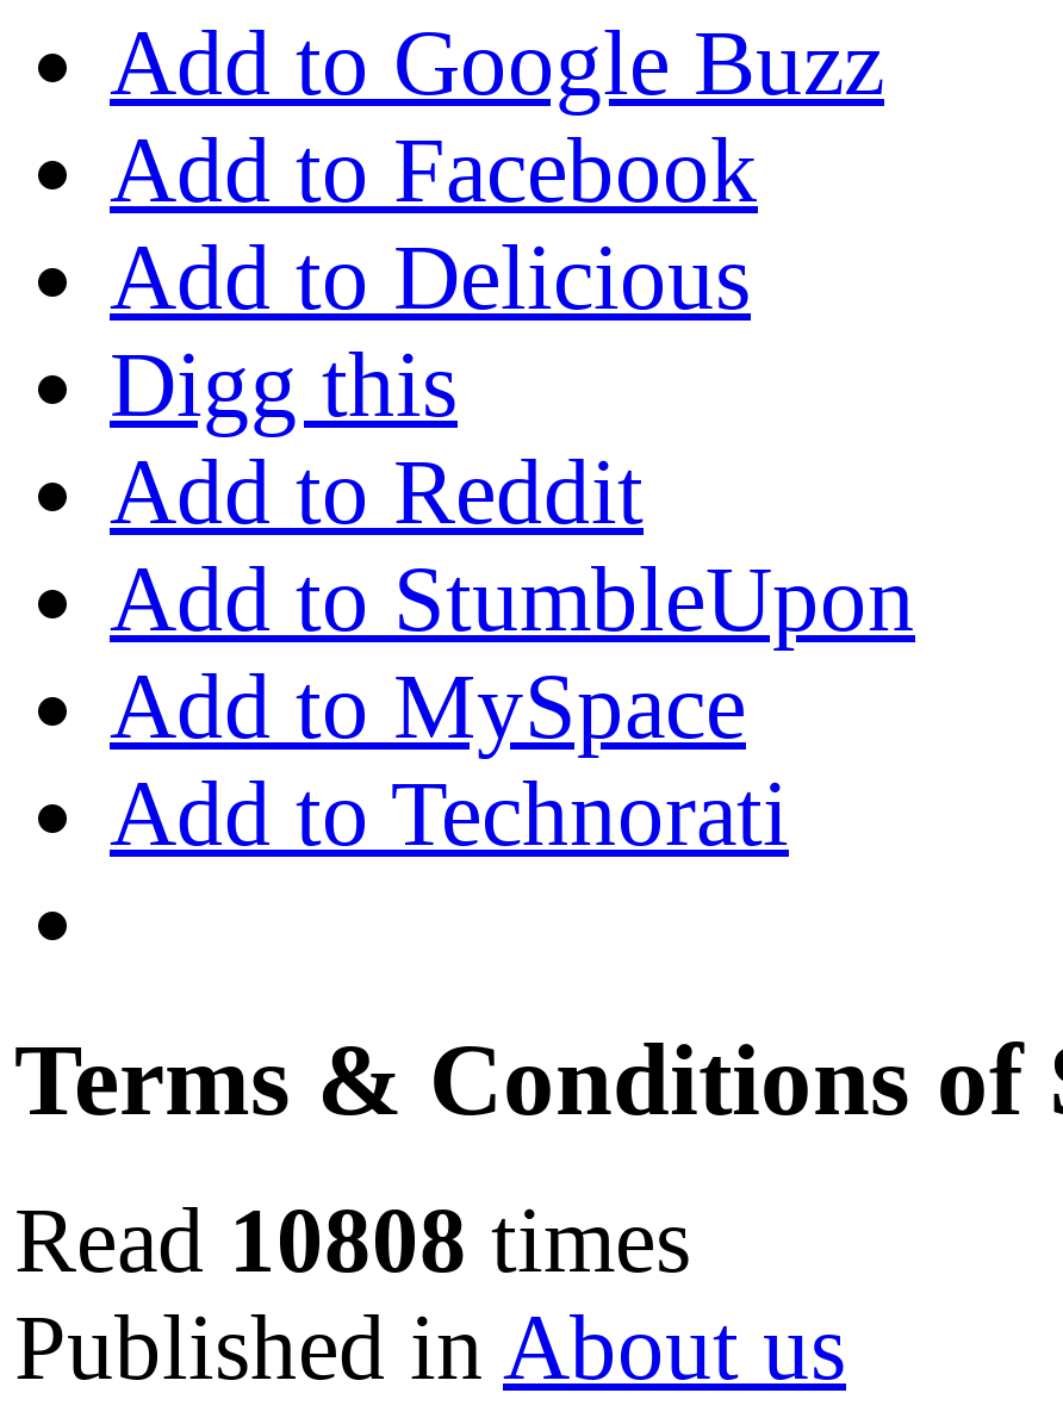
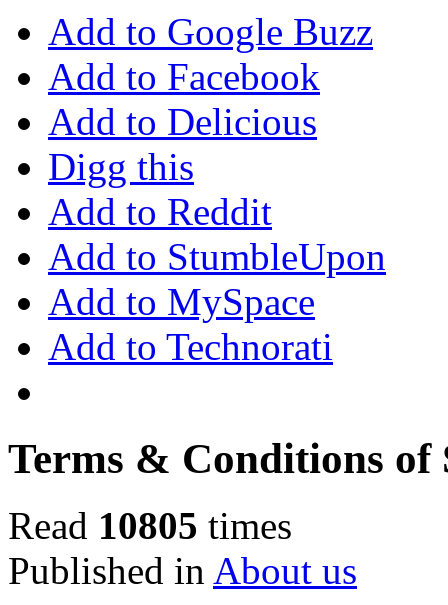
- Read 10808 times
+ Read 10805 times
